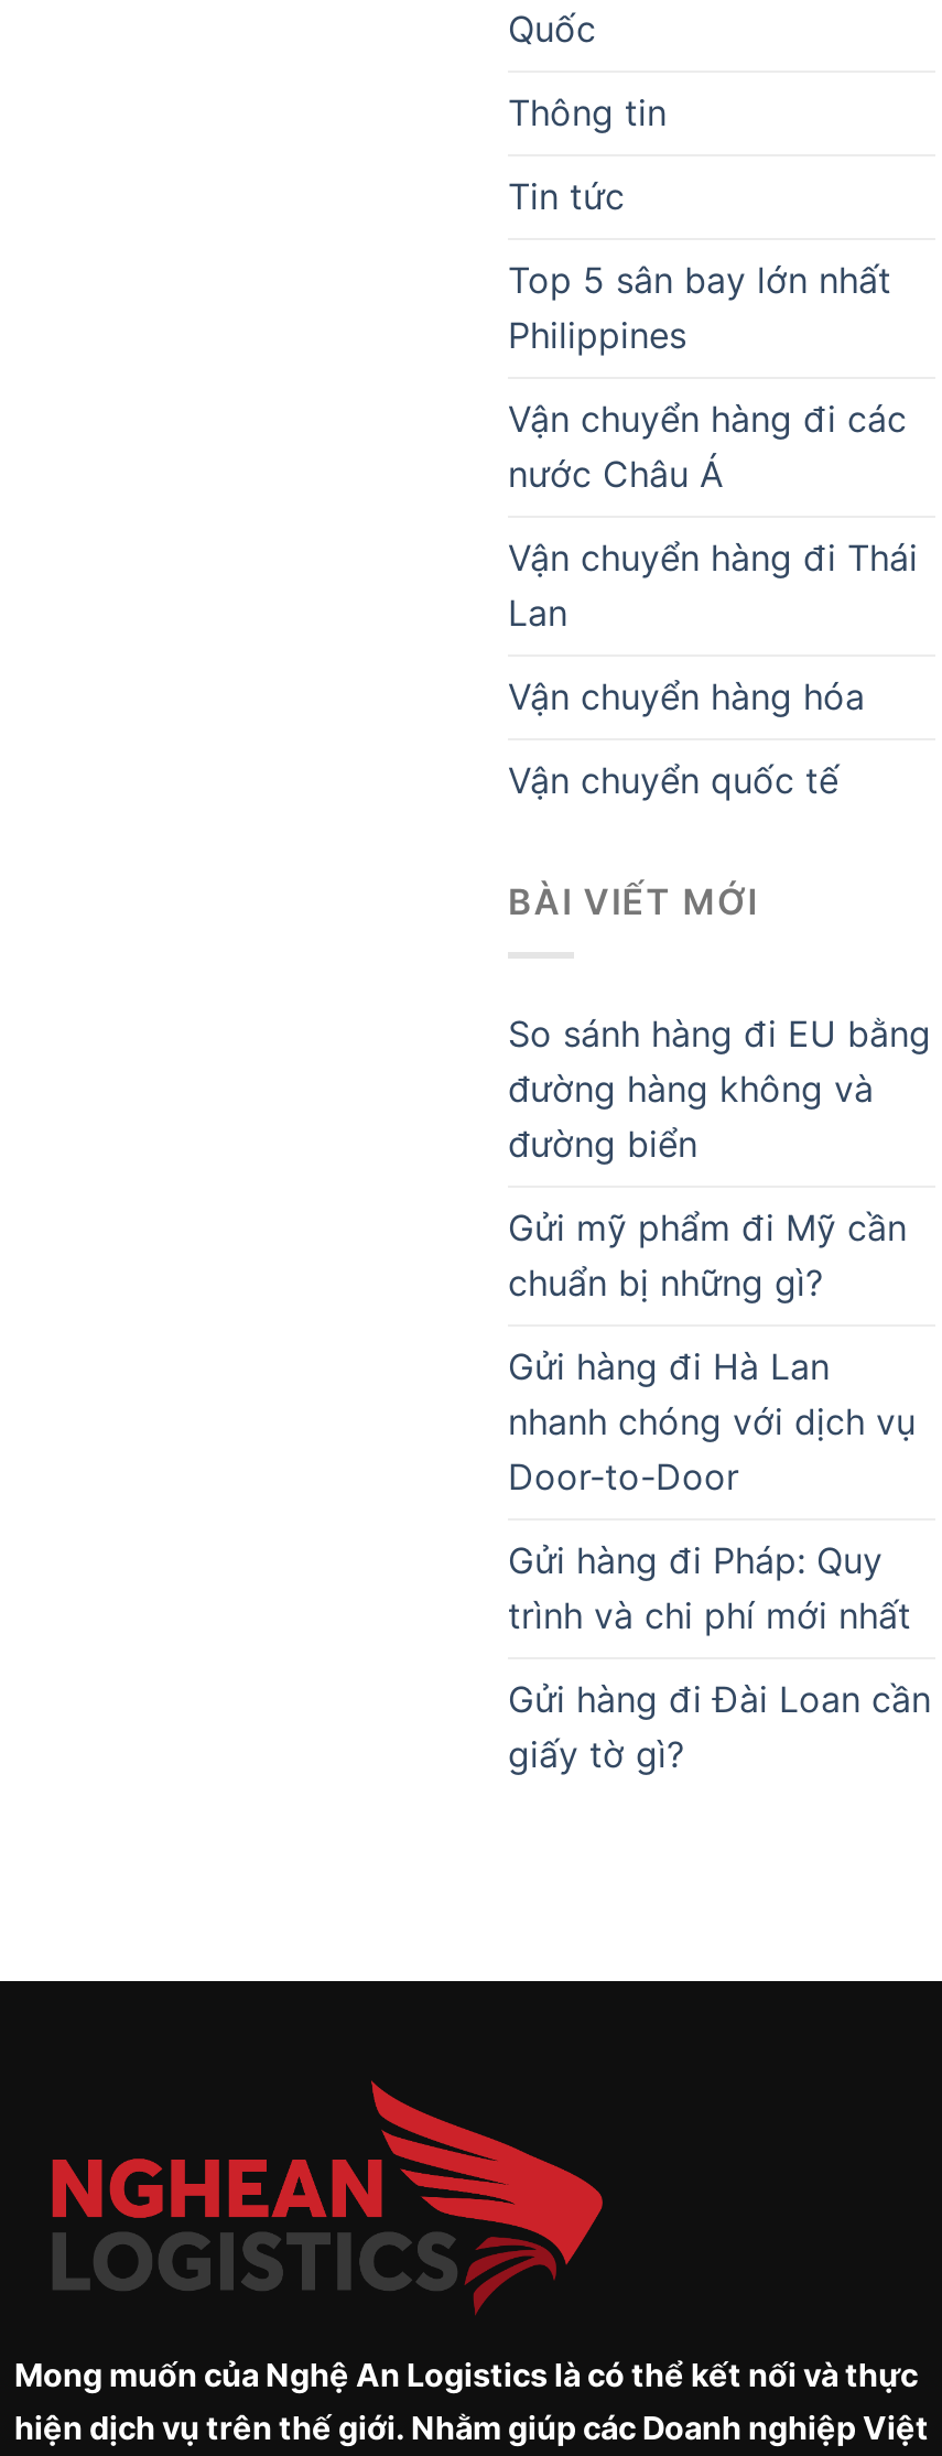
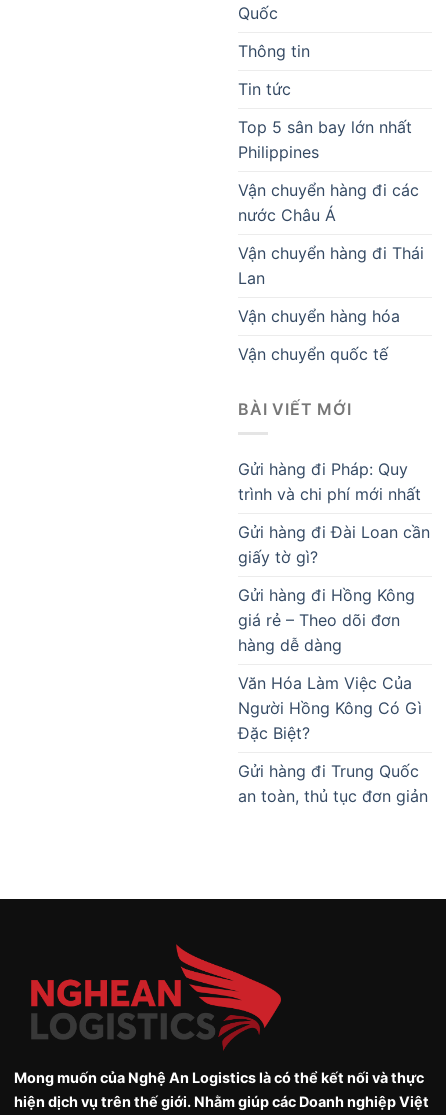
- So sánh hàng đi EU bằng
- đường hàng không và
- đường biển
- Gửi mỹ phẩm đi Mỹ cần
- chuẩn bị những gì?
- Gửi hàng đi Hà Lan
- nhanh chóng với dịch vụ
- Door-to-Door

moved up: Gửi hàng đi Pháp: Quy | trình và chi phí mới nhất | Gửi hàng đi Đài Loan cần | giấy tờ gì?

+ Gửi hàng đi Hồng Kông
+ giá rẻ – Theo dõi đơn
+ hàng dễ dàng
+ Văn Hóa Làm Việc Của
+ Người Hồng Kông Có Gì
+ Đặc Biệt?
+ Gửi hàng đi Trung Quốc
+ an toàn, thủ tục đơn giản
